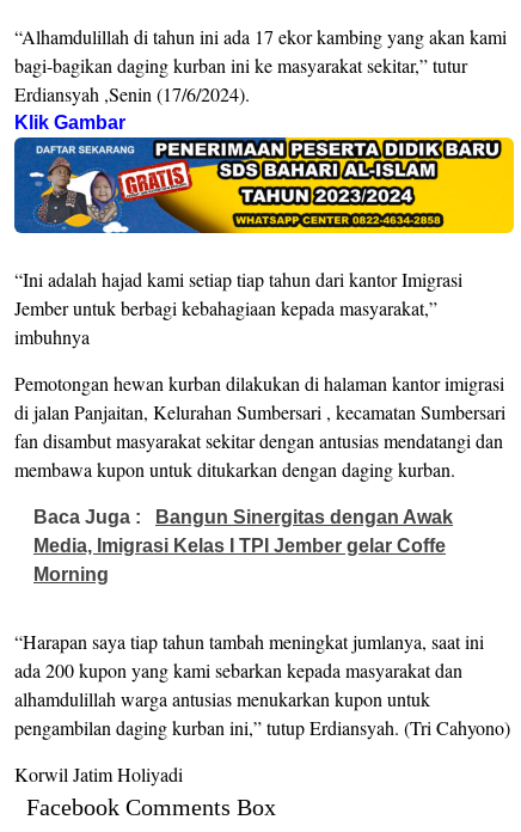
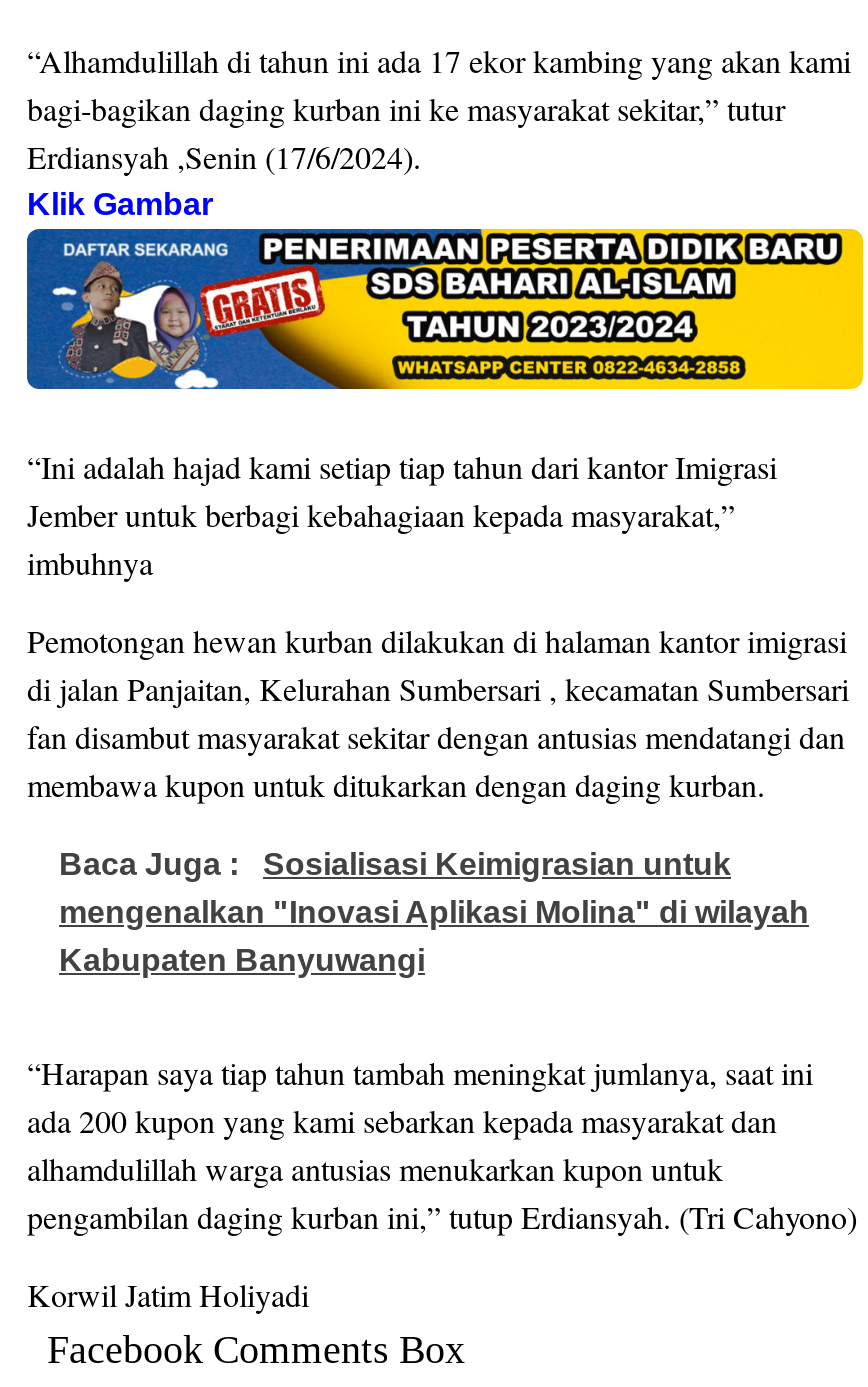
- Baca Juga : Bangun Sinergitas dengan Awak
- Media, Imigrasi Kelas I TPI Jember gelar Coffe
- Morning
+ Baca Juga : Sosialisasi Keimigrasian untuk
+ mengenalkan "Inovasi Aplikasi Molina" di wilayah
+ Kabupaten Banyuwangi
